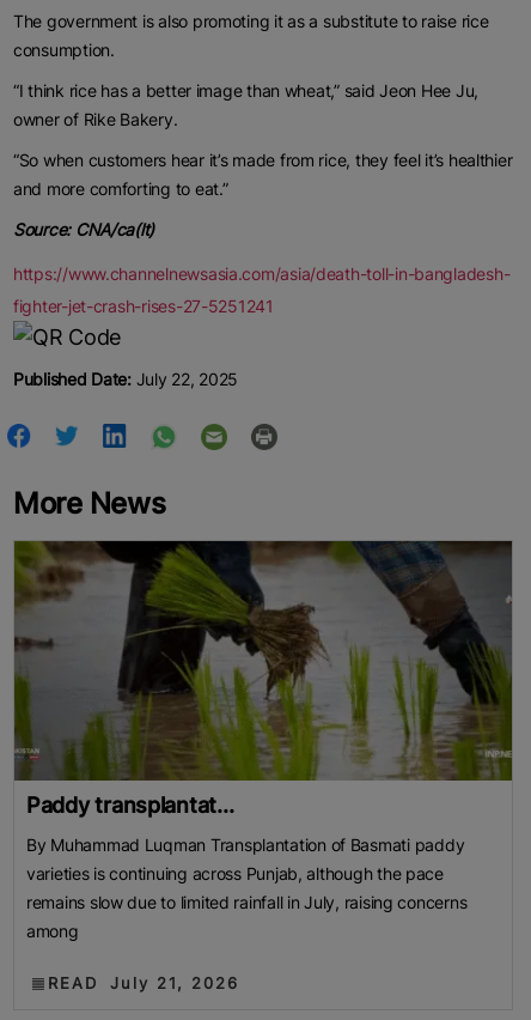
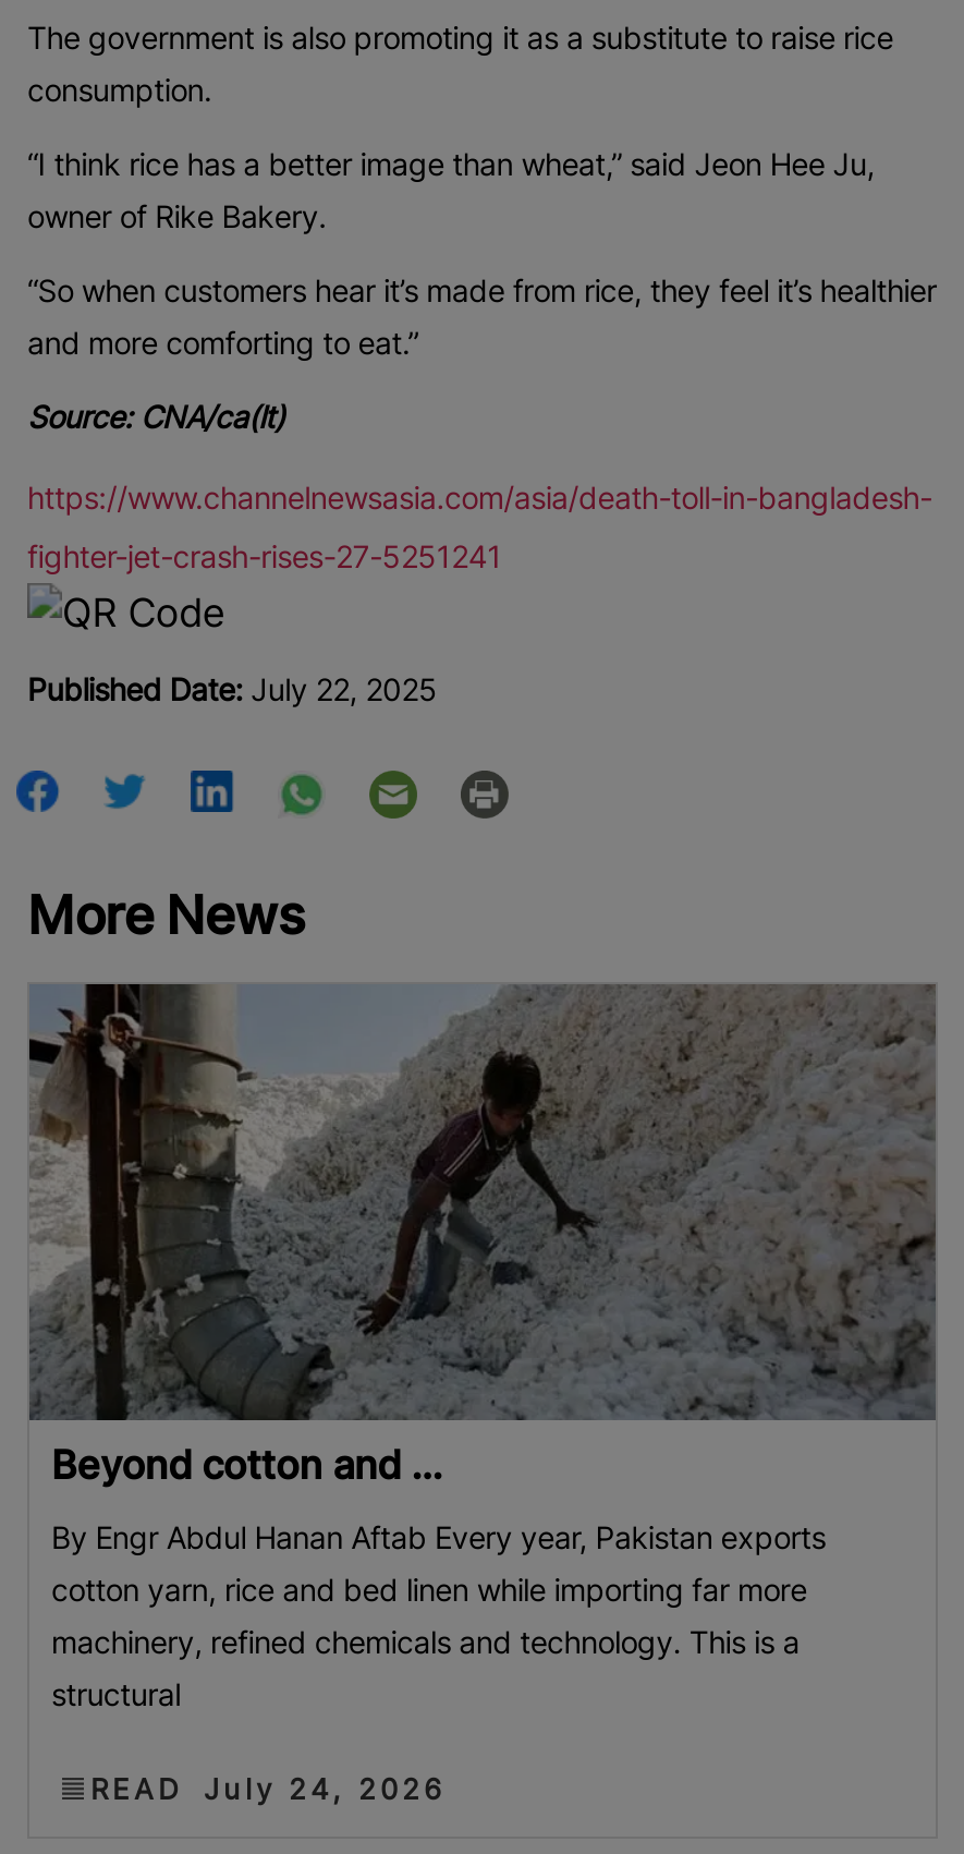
- [image]
- Paddy transplantat...
+ [image]
+ Beyond cotton and ...

- By Muhammad Luqman Transplantation of Basmati paddy
- varieties is continuing across Punjab, although the pace
- remains slow due to limited rainfall in July, raising concerns
- among
+ By Engr Abdul Hanan Aftab Every year, Pakistan exports
+ cotton yarn, rice and bed linen while importing far more
+ machinery, refined chemicals and technology. This is a
+ structural

- READ July 21, 2026
+ READ July 24, 2026
